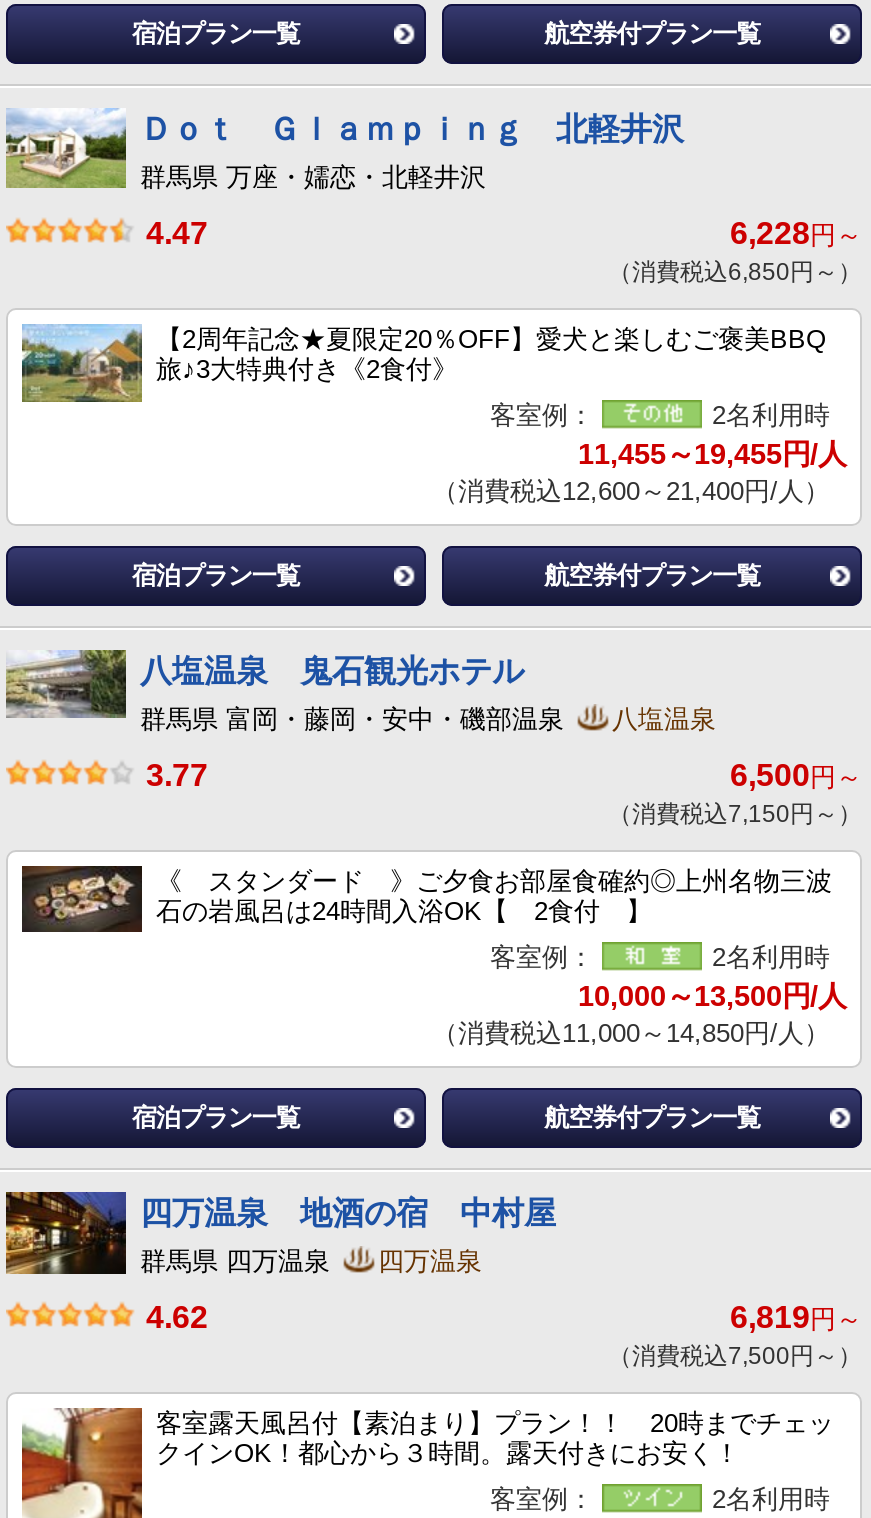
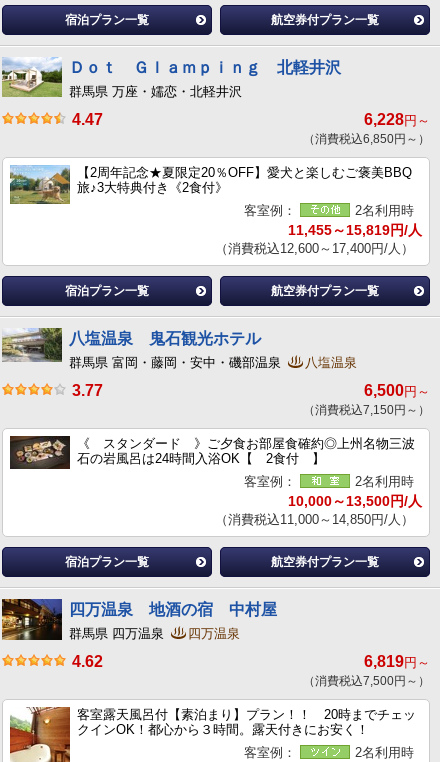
- 11,455～19,455円/人
+ 11,455～15,819円/人

- （消費税込12,600～21,400円/人）
+ （消費税込12,600～17,400円/人）
